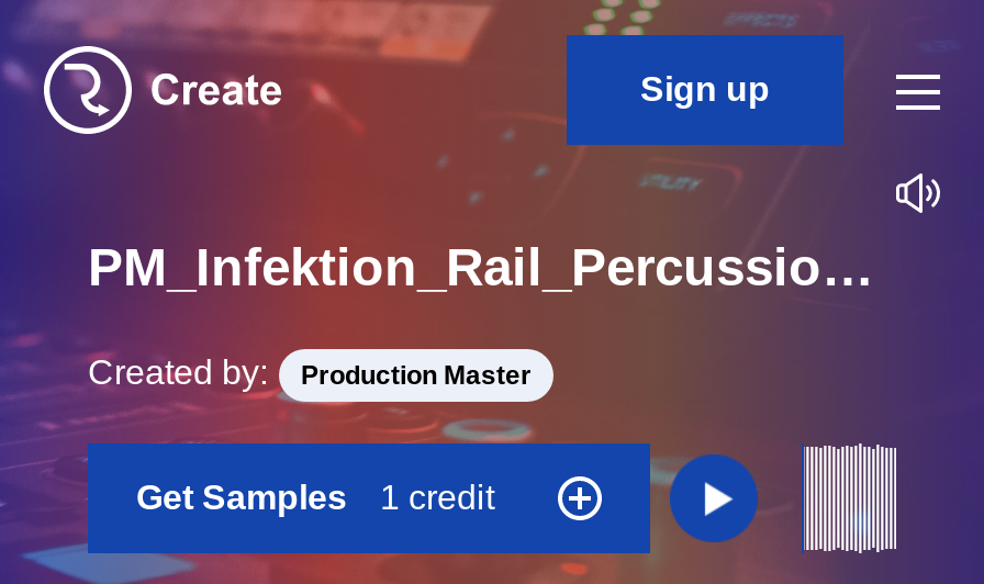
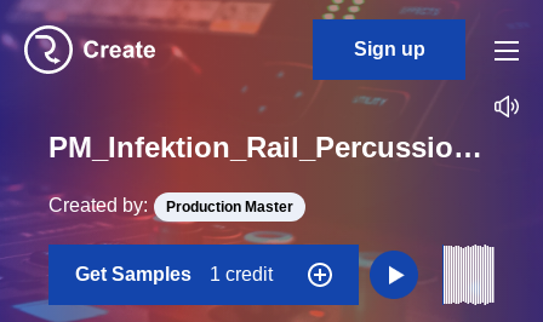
+ [image]
